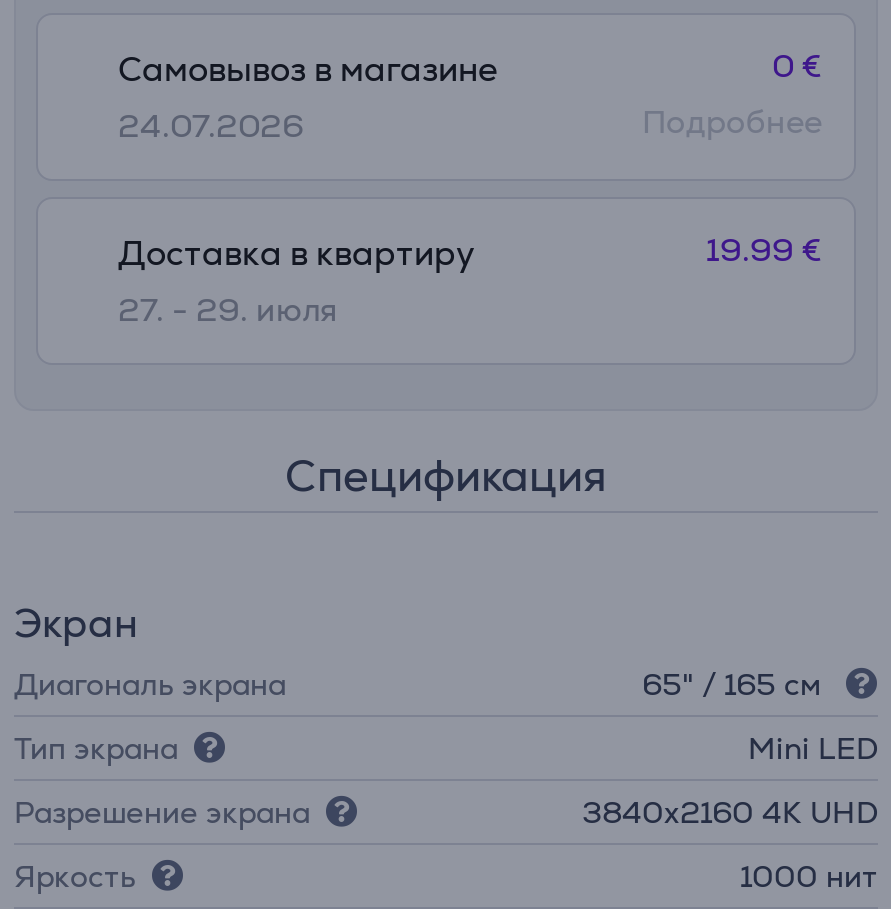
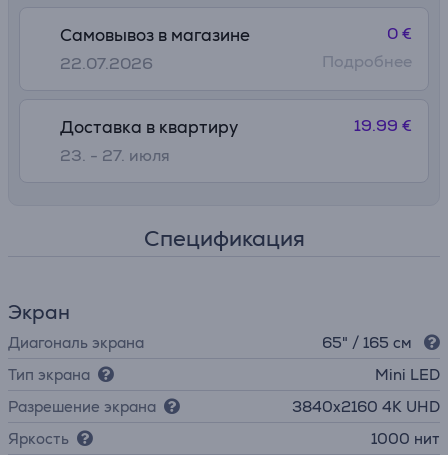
- 24.07.2026
+ 22.07.2026

- 27. - 29. июля
+ 23. - 27. июля
